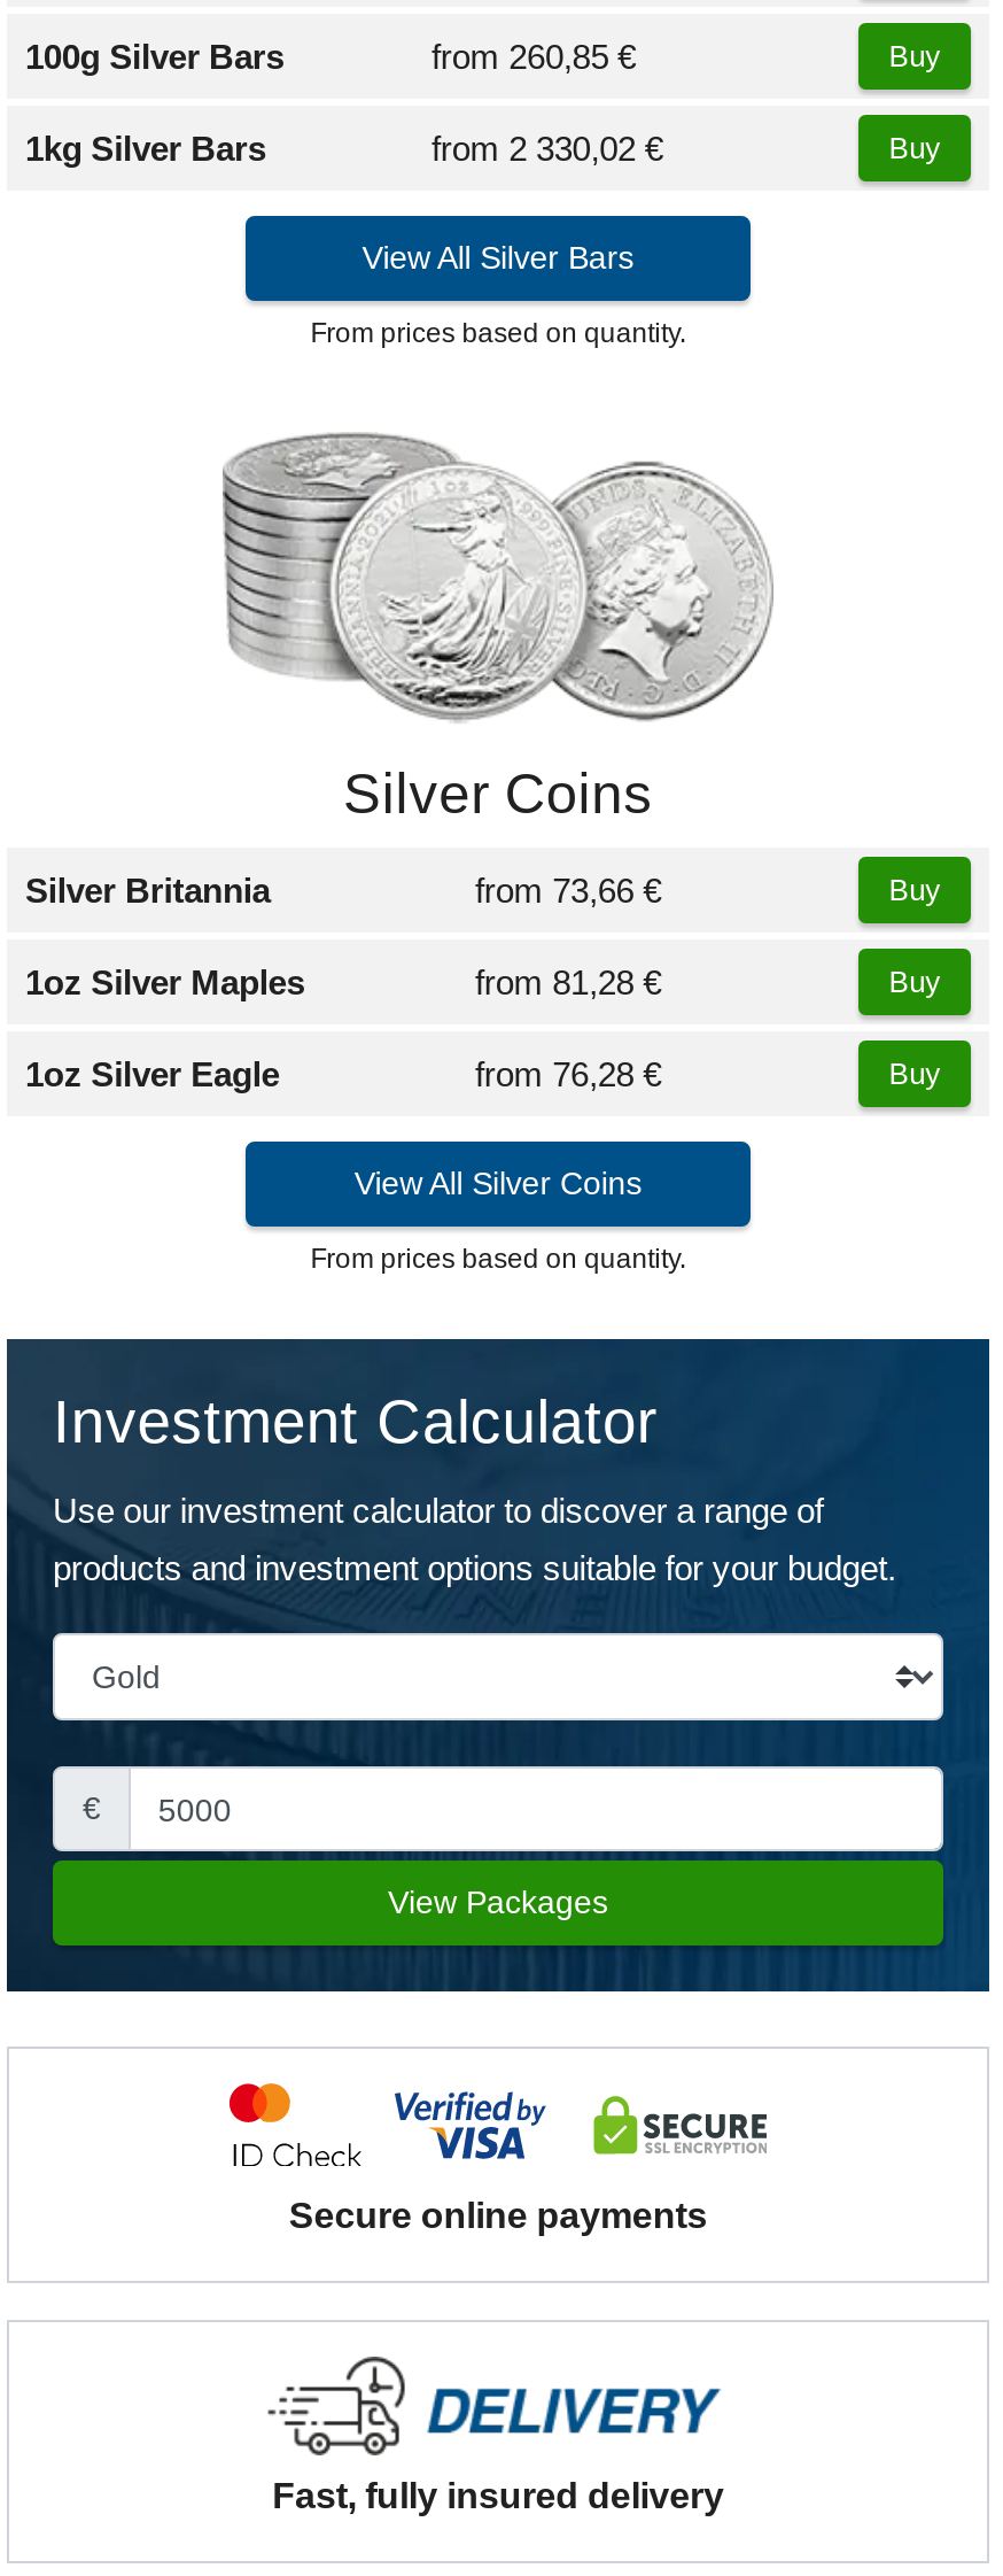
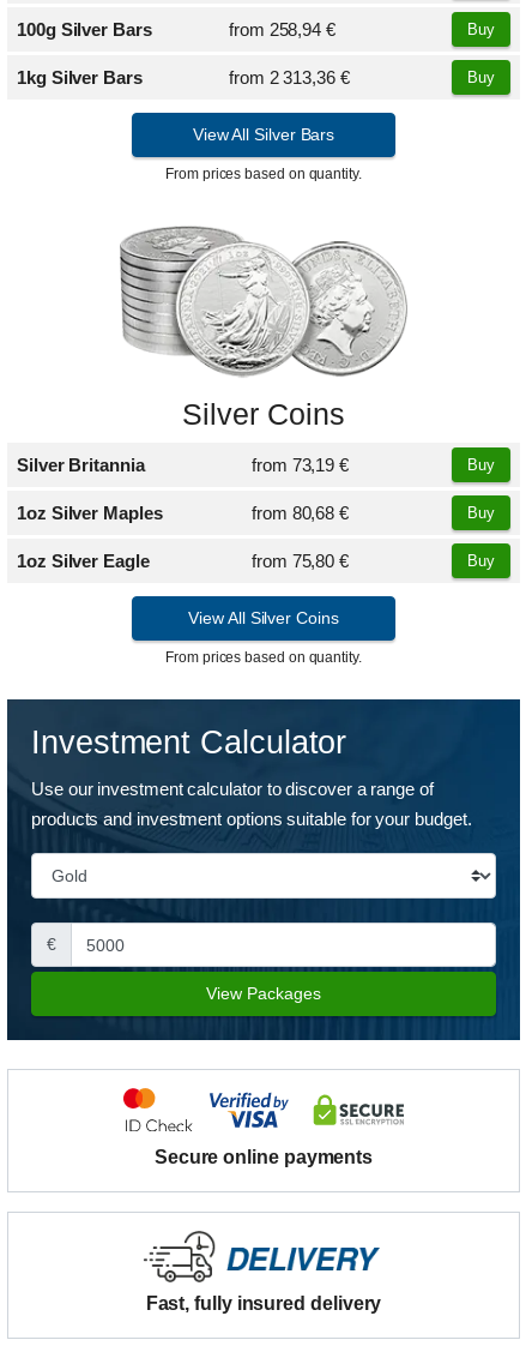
- from 260,85 €
+ from 258,94 €

- from 2 330,02 €
+ from 2 313,36 €

- from 73,66 €
+ from 73,19 €

- from 81,28 €
+ from 80,68 €

- from 76,28 €
+ from 75,80 €
